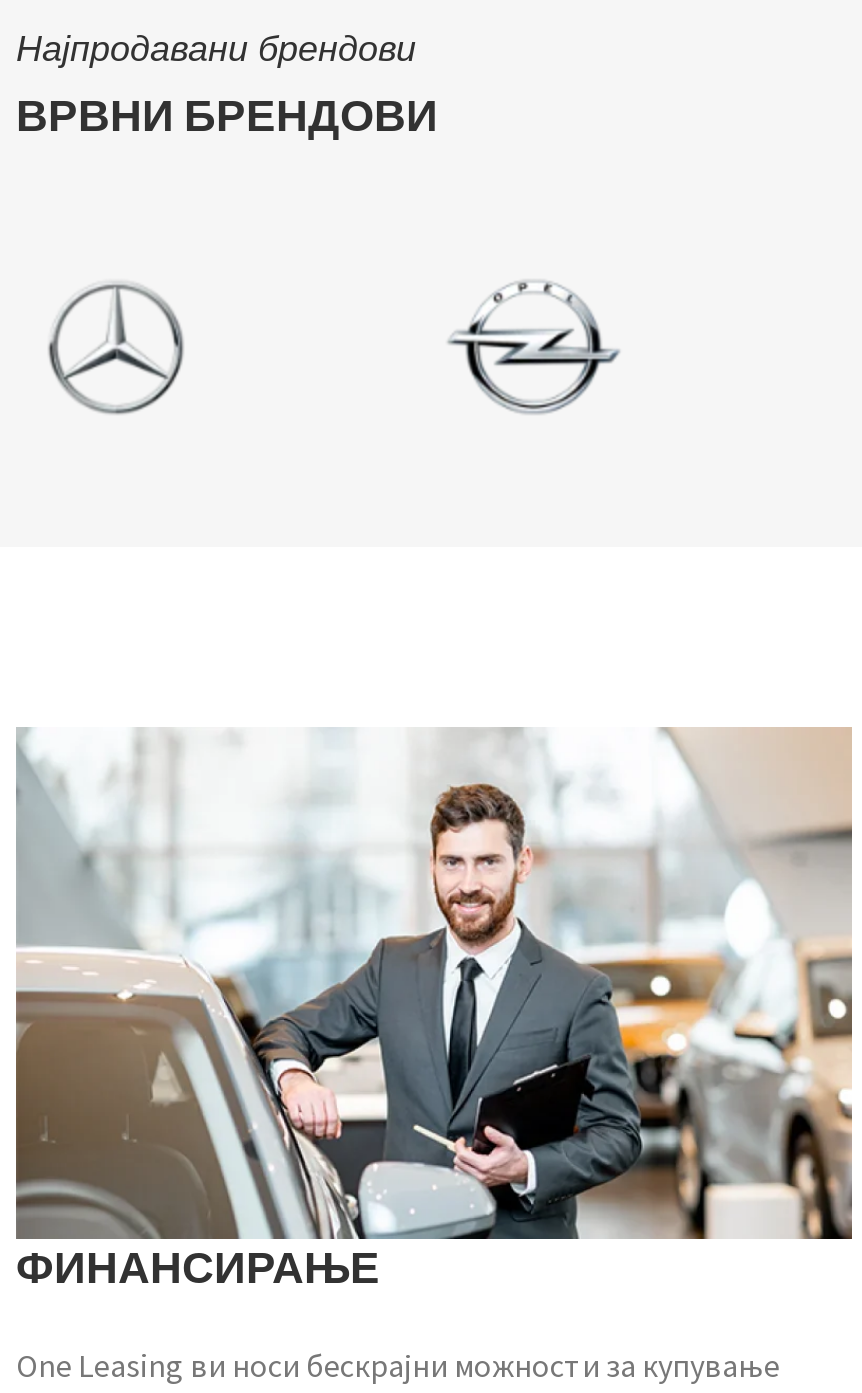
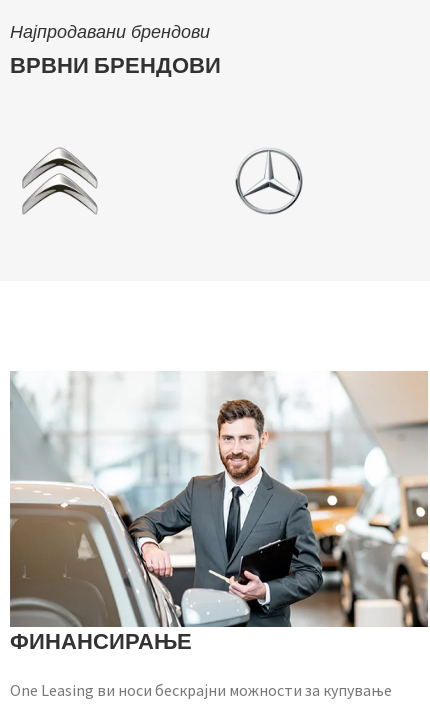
- [image]
+ [image]

- [image]
+ [image]
